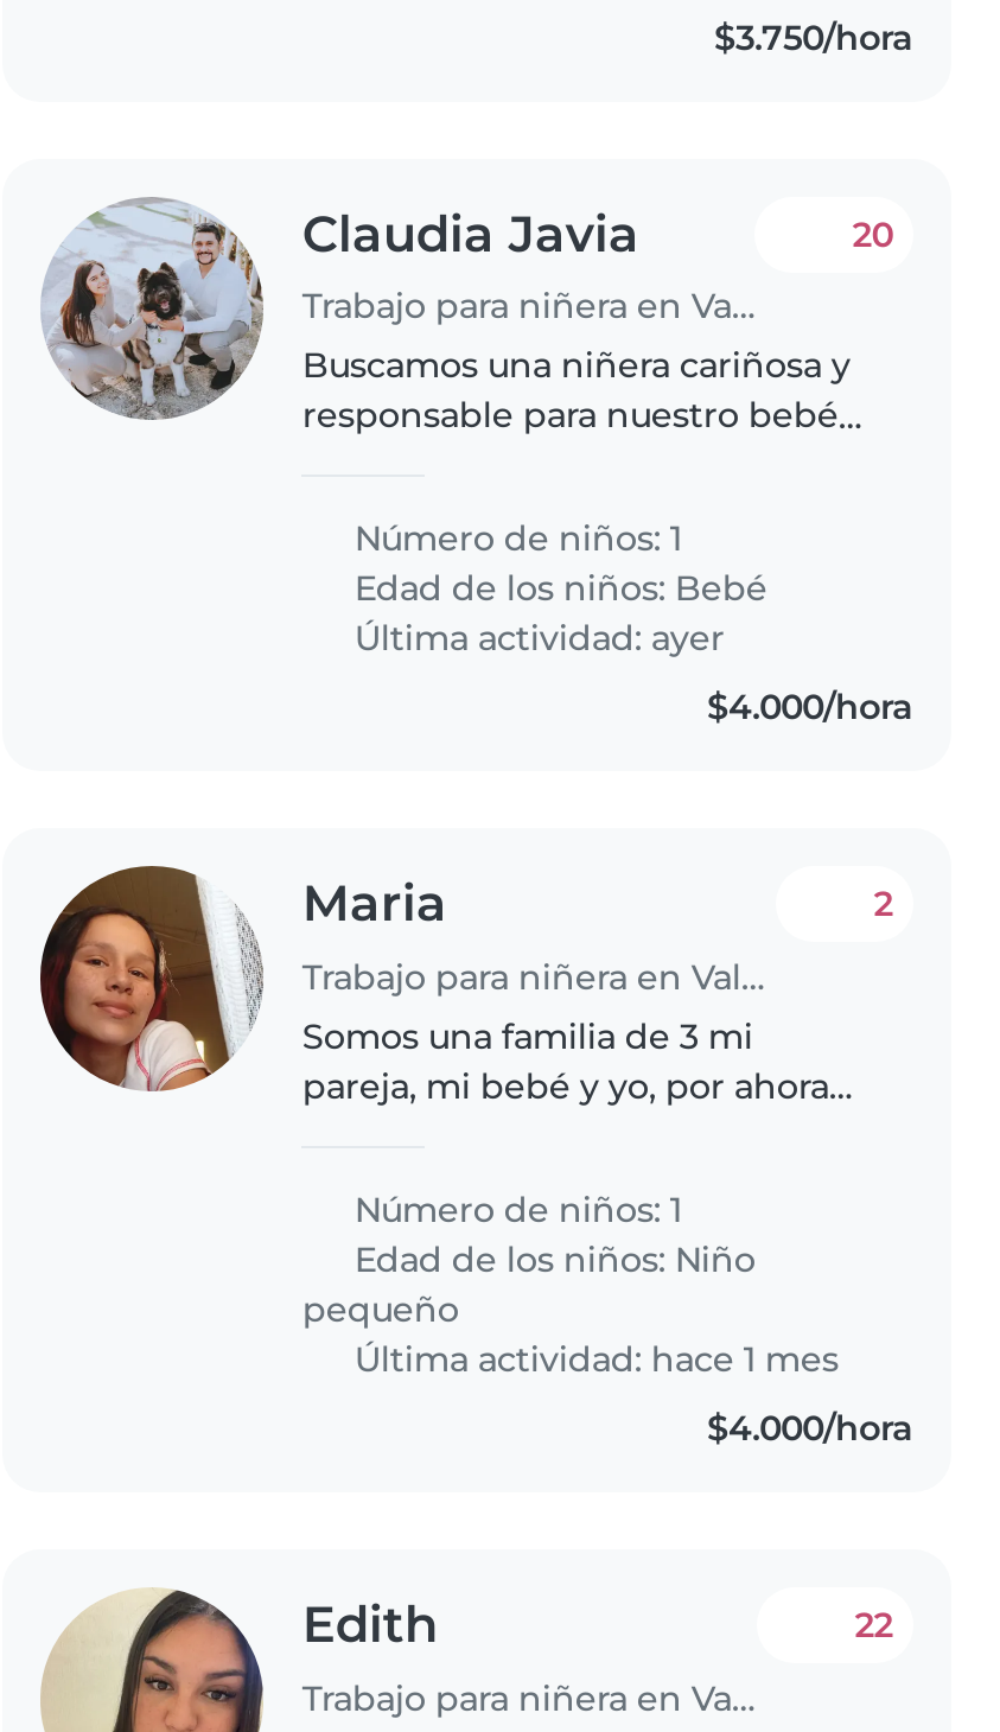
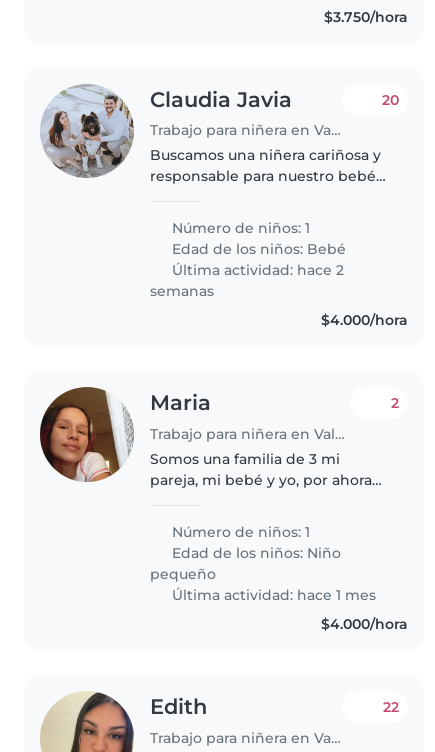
- Última actividad: ayer
+ Última actividad: hace 2
+ semanas
